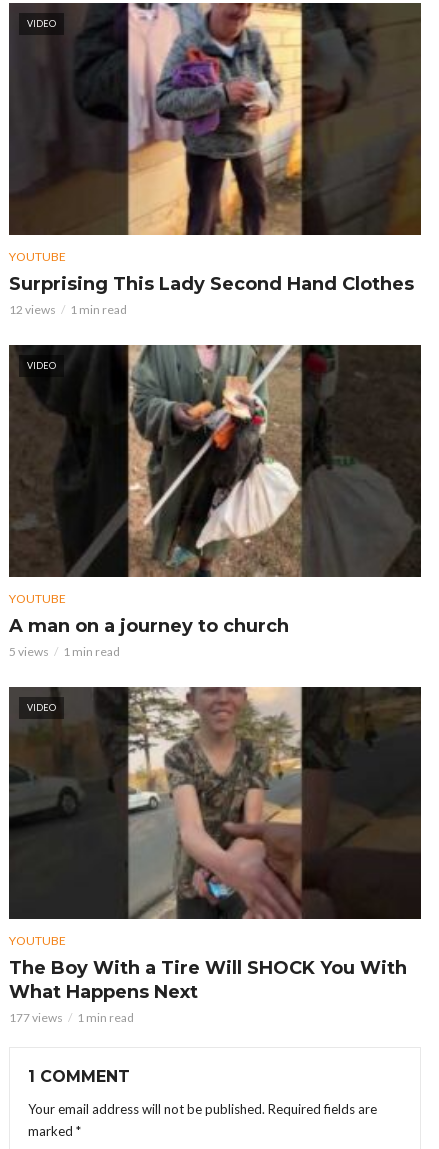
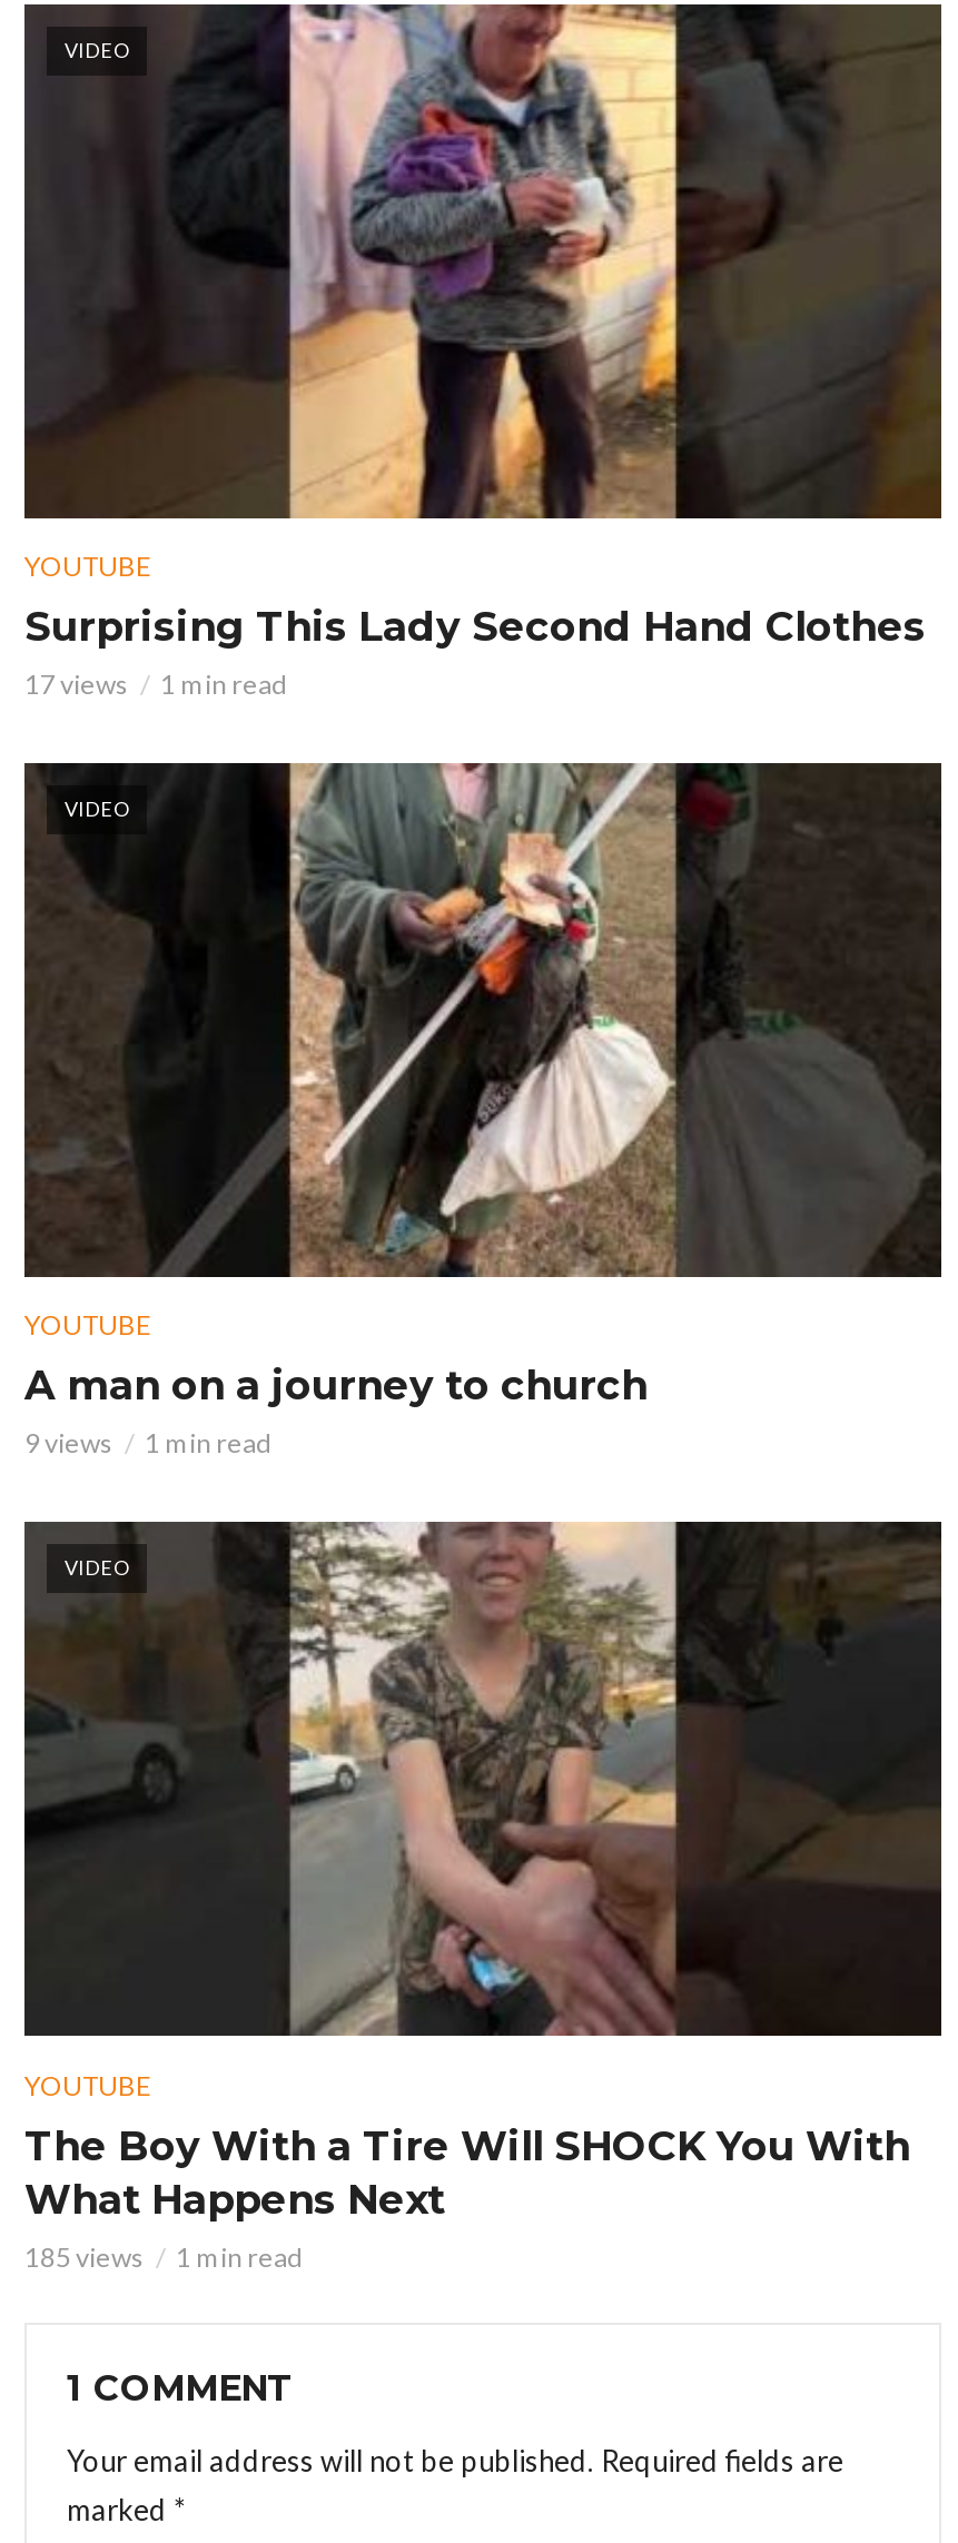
- 12 views 1 min read
+ 17 views 1 min read

- 5 views 1 min read
+ 9 views 1 min read

- 177 views 1 min read
+ 185 views 1 min read
